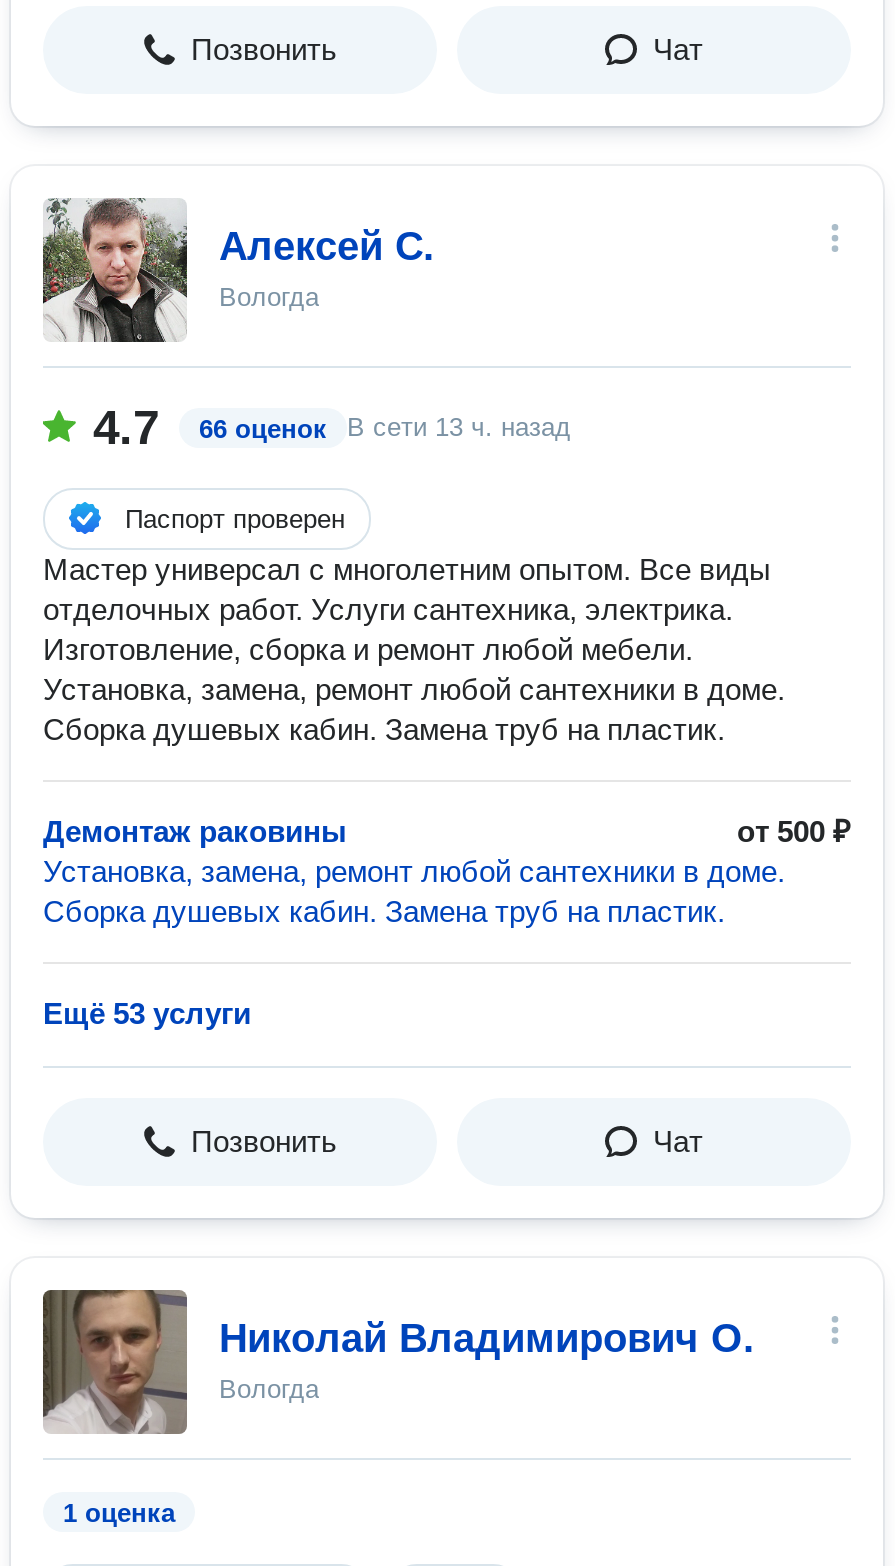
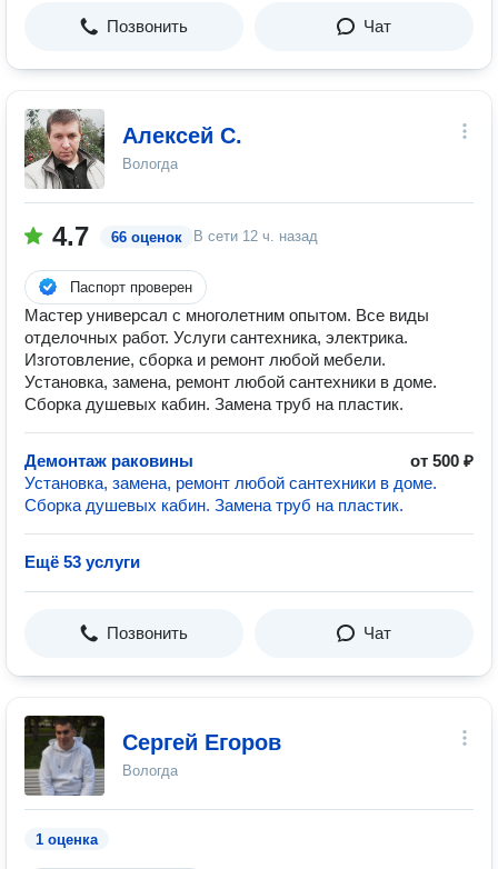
- 4.7 66 оценок В сети 13 ч. назад
+ 4.7 66 оценок В сети 12 ч. назад

- [image]
- Николай Владимирович О.
+ [image]
+ Сергей Егоров
